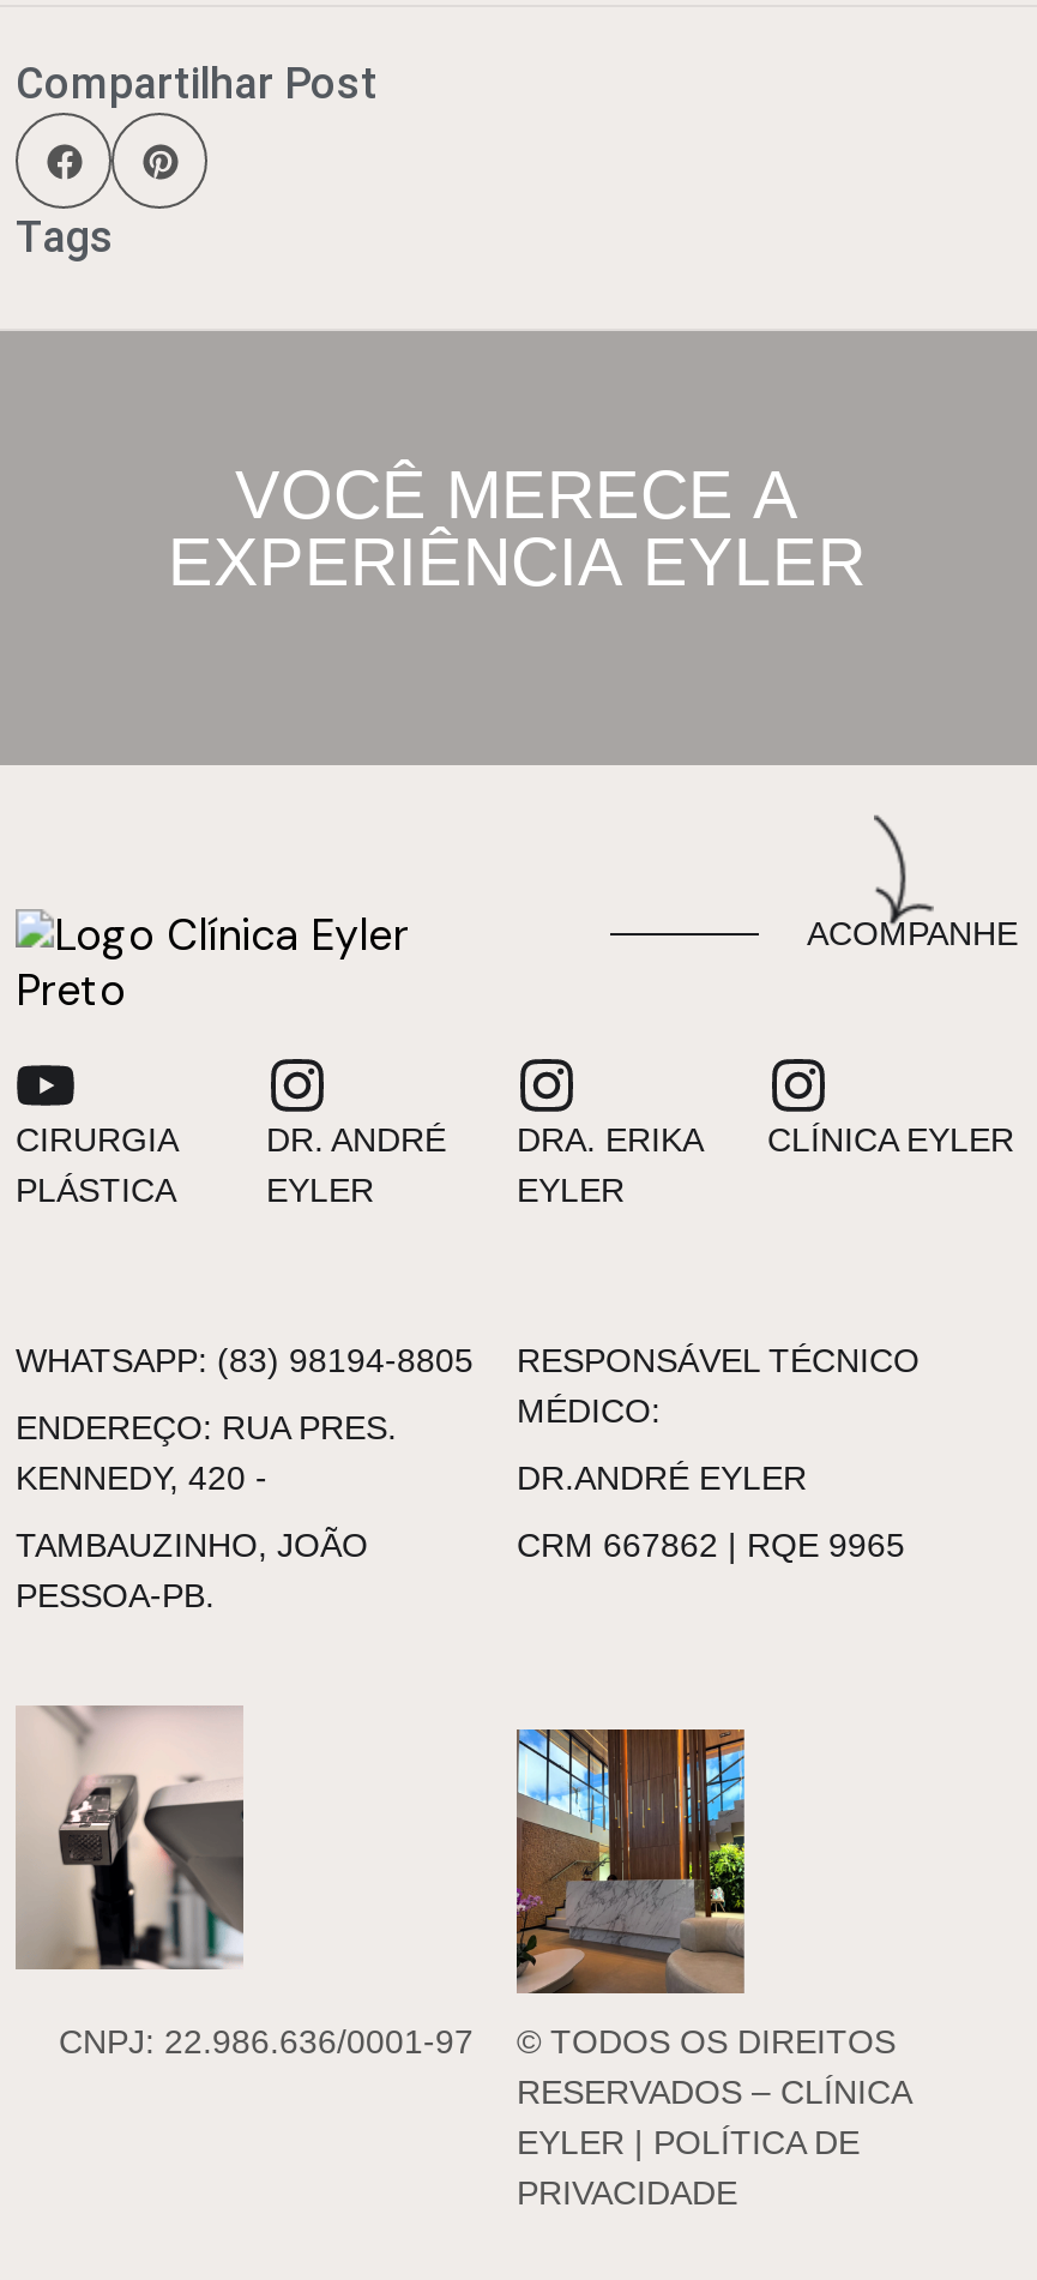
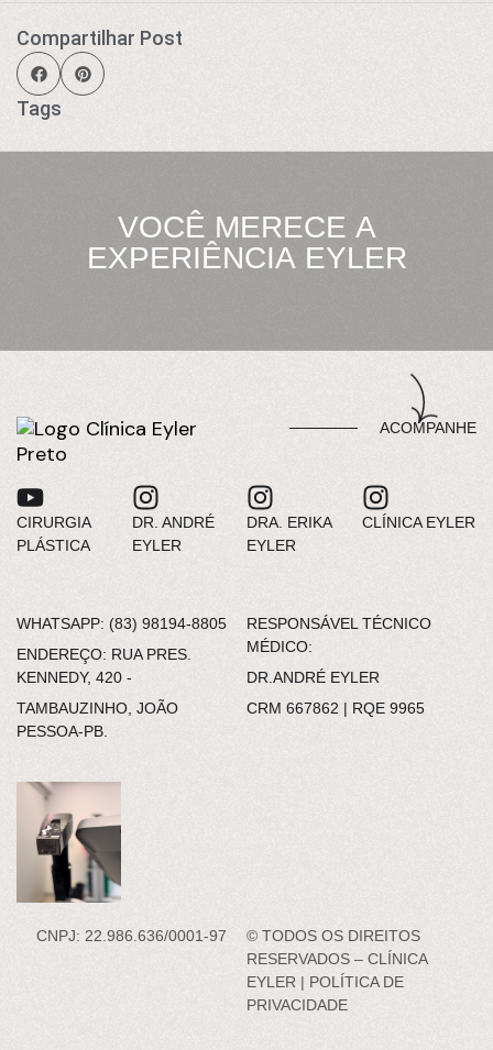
- [image]
